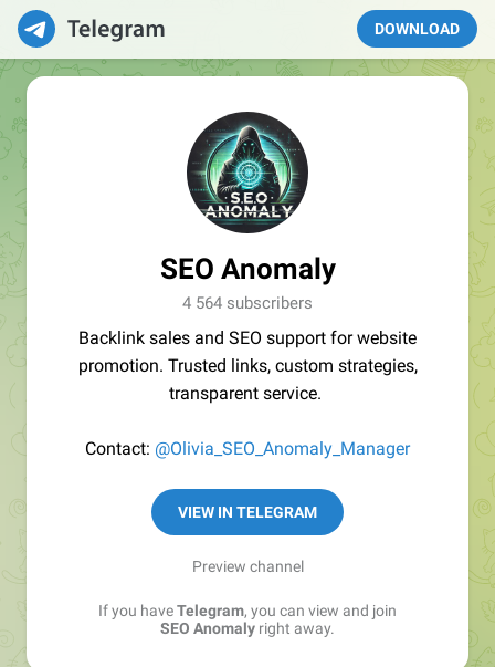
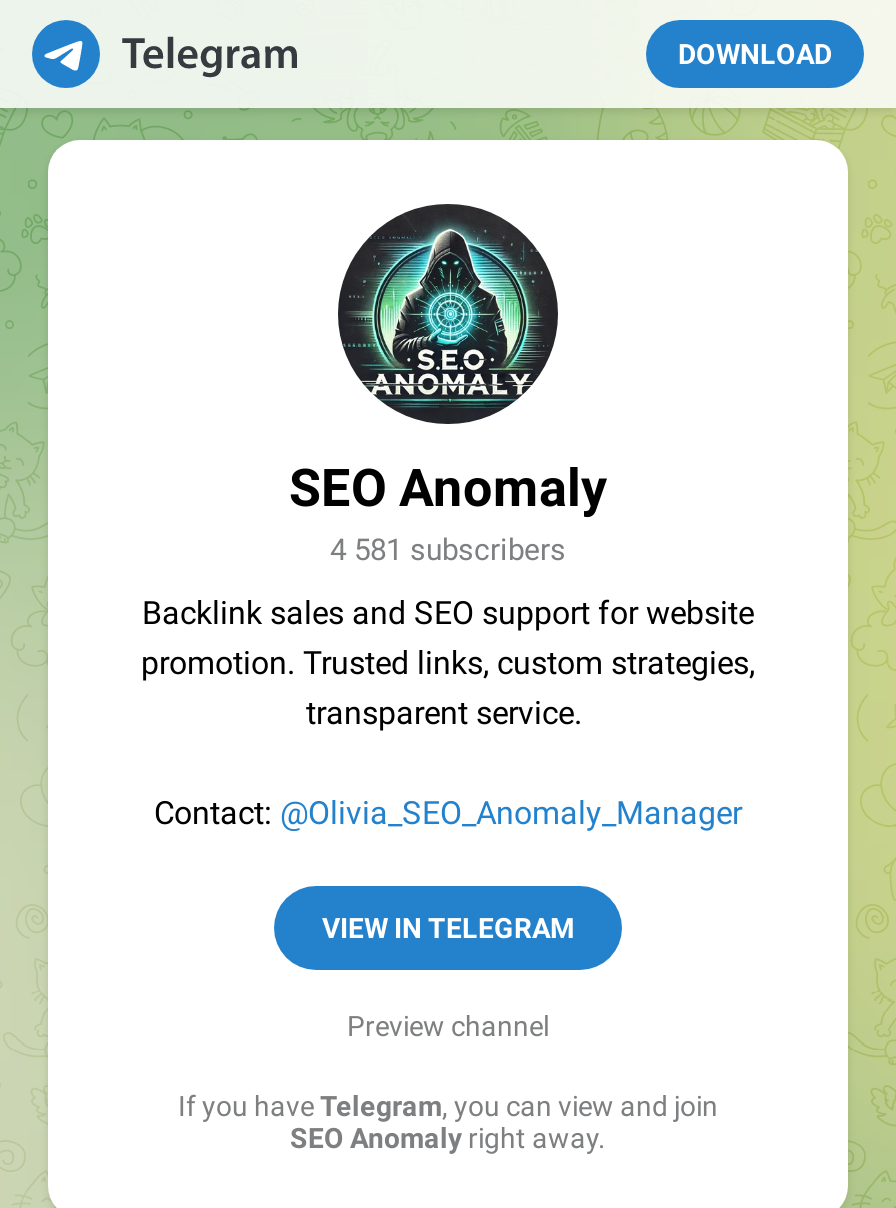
- 4 564 subscribers
+ 4 581 subscribers
